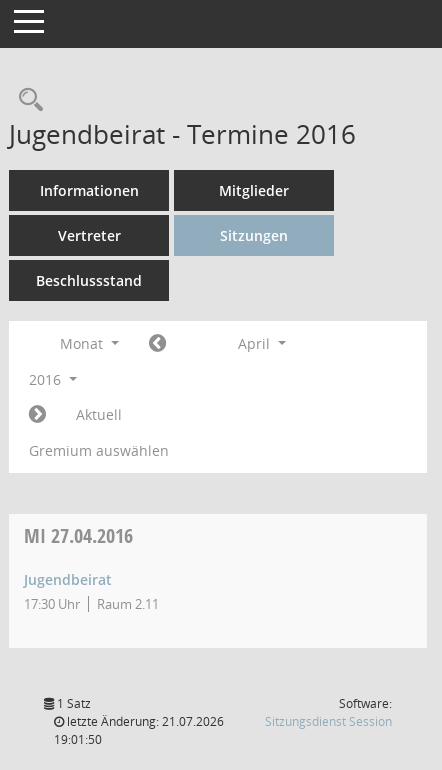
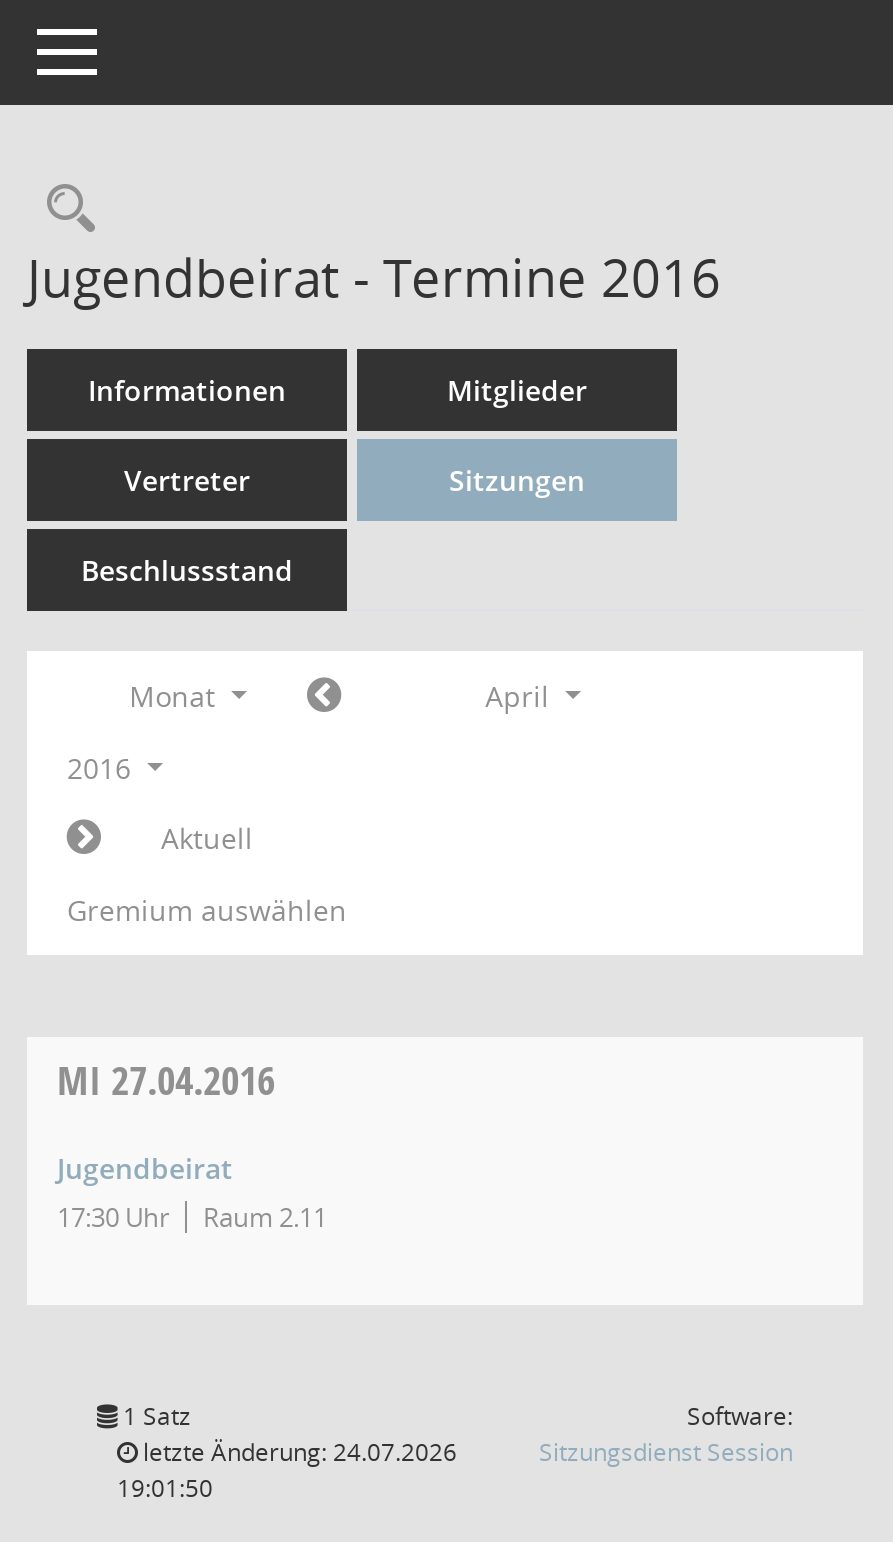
- letzte Änderung: 21.07.2026
+ letzte Änderung: 24.07.2026
